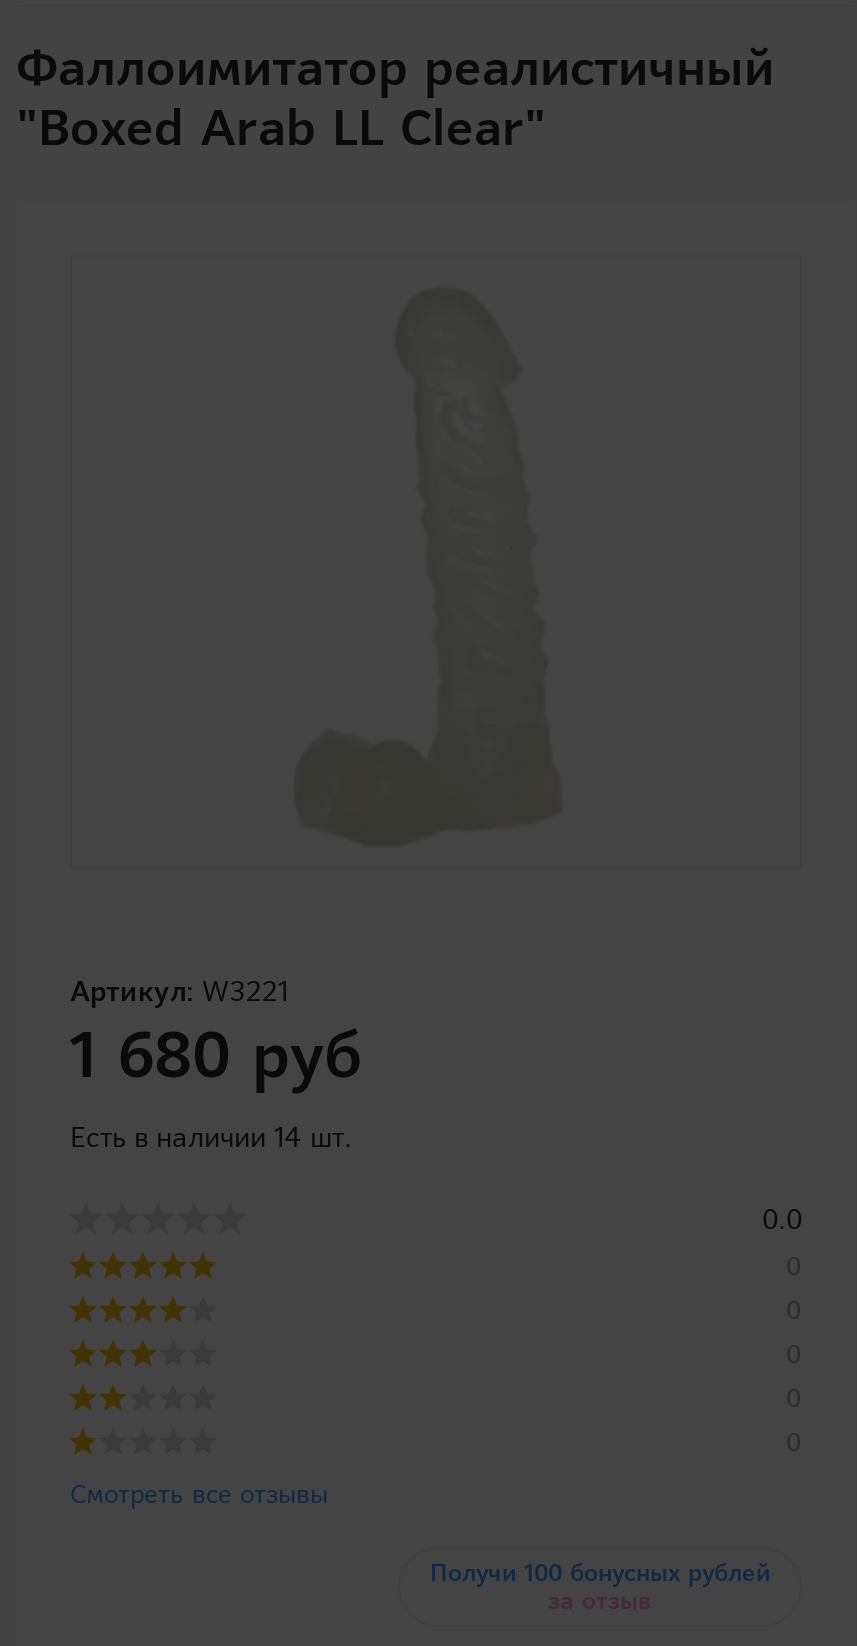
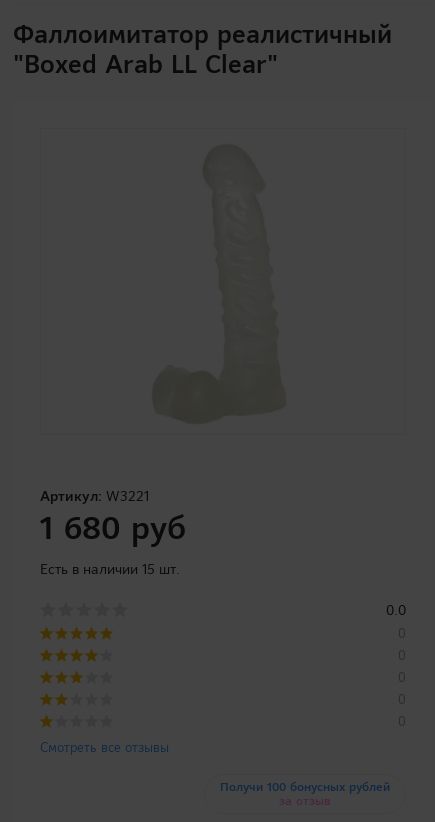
- Есть в наличии 14 шт.
+ Есть в наличии 15 шт.
